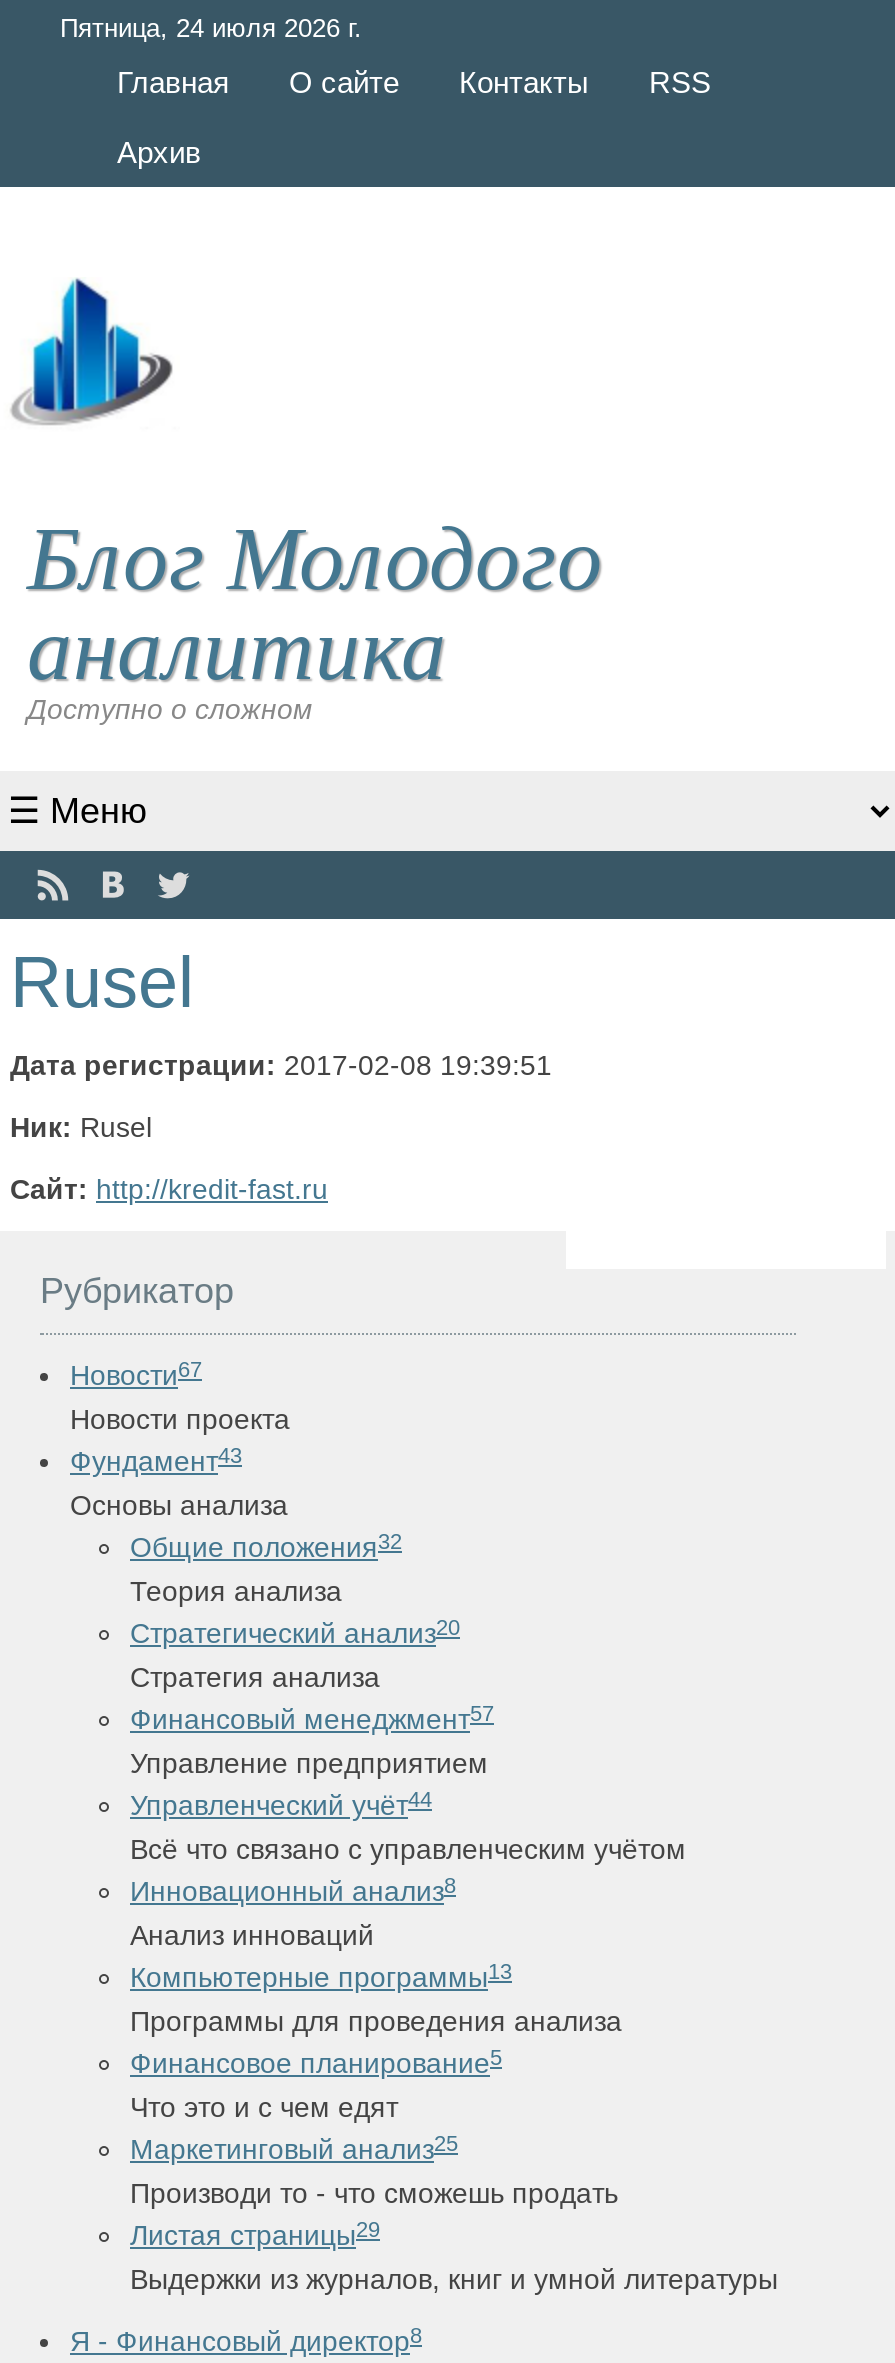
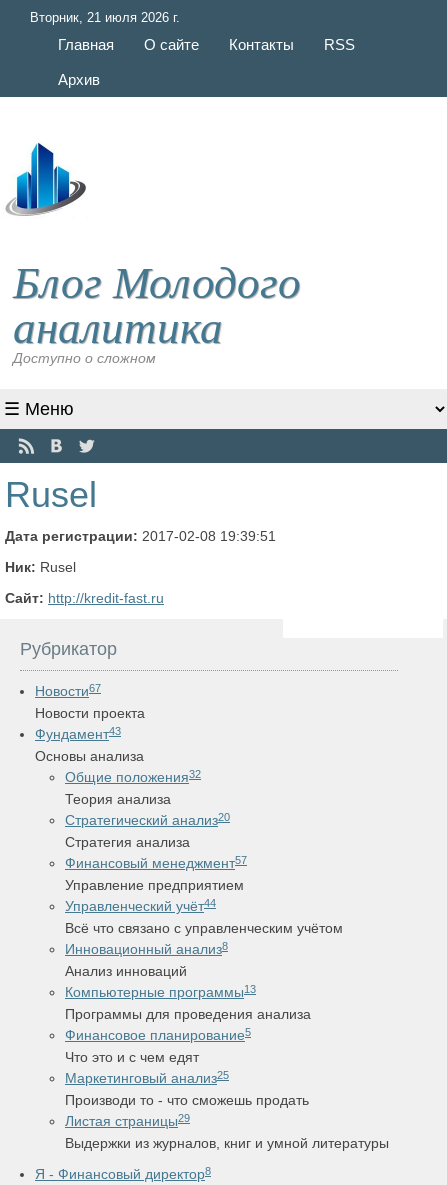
- Пятница, 24 июля 2026 г.
+ Вторник, 21 июля 2026 г.
